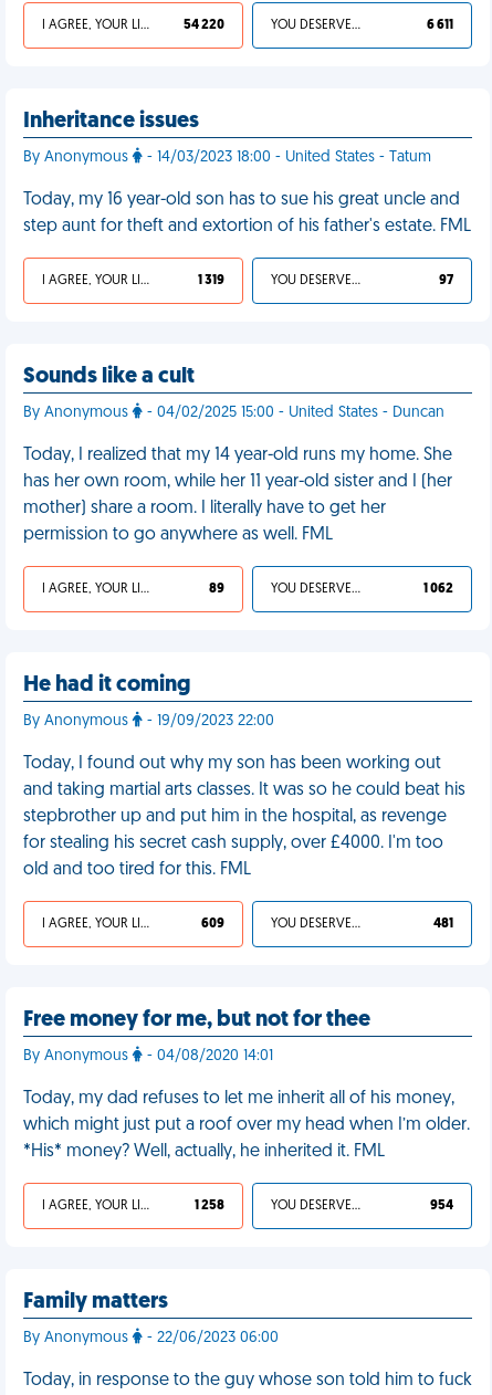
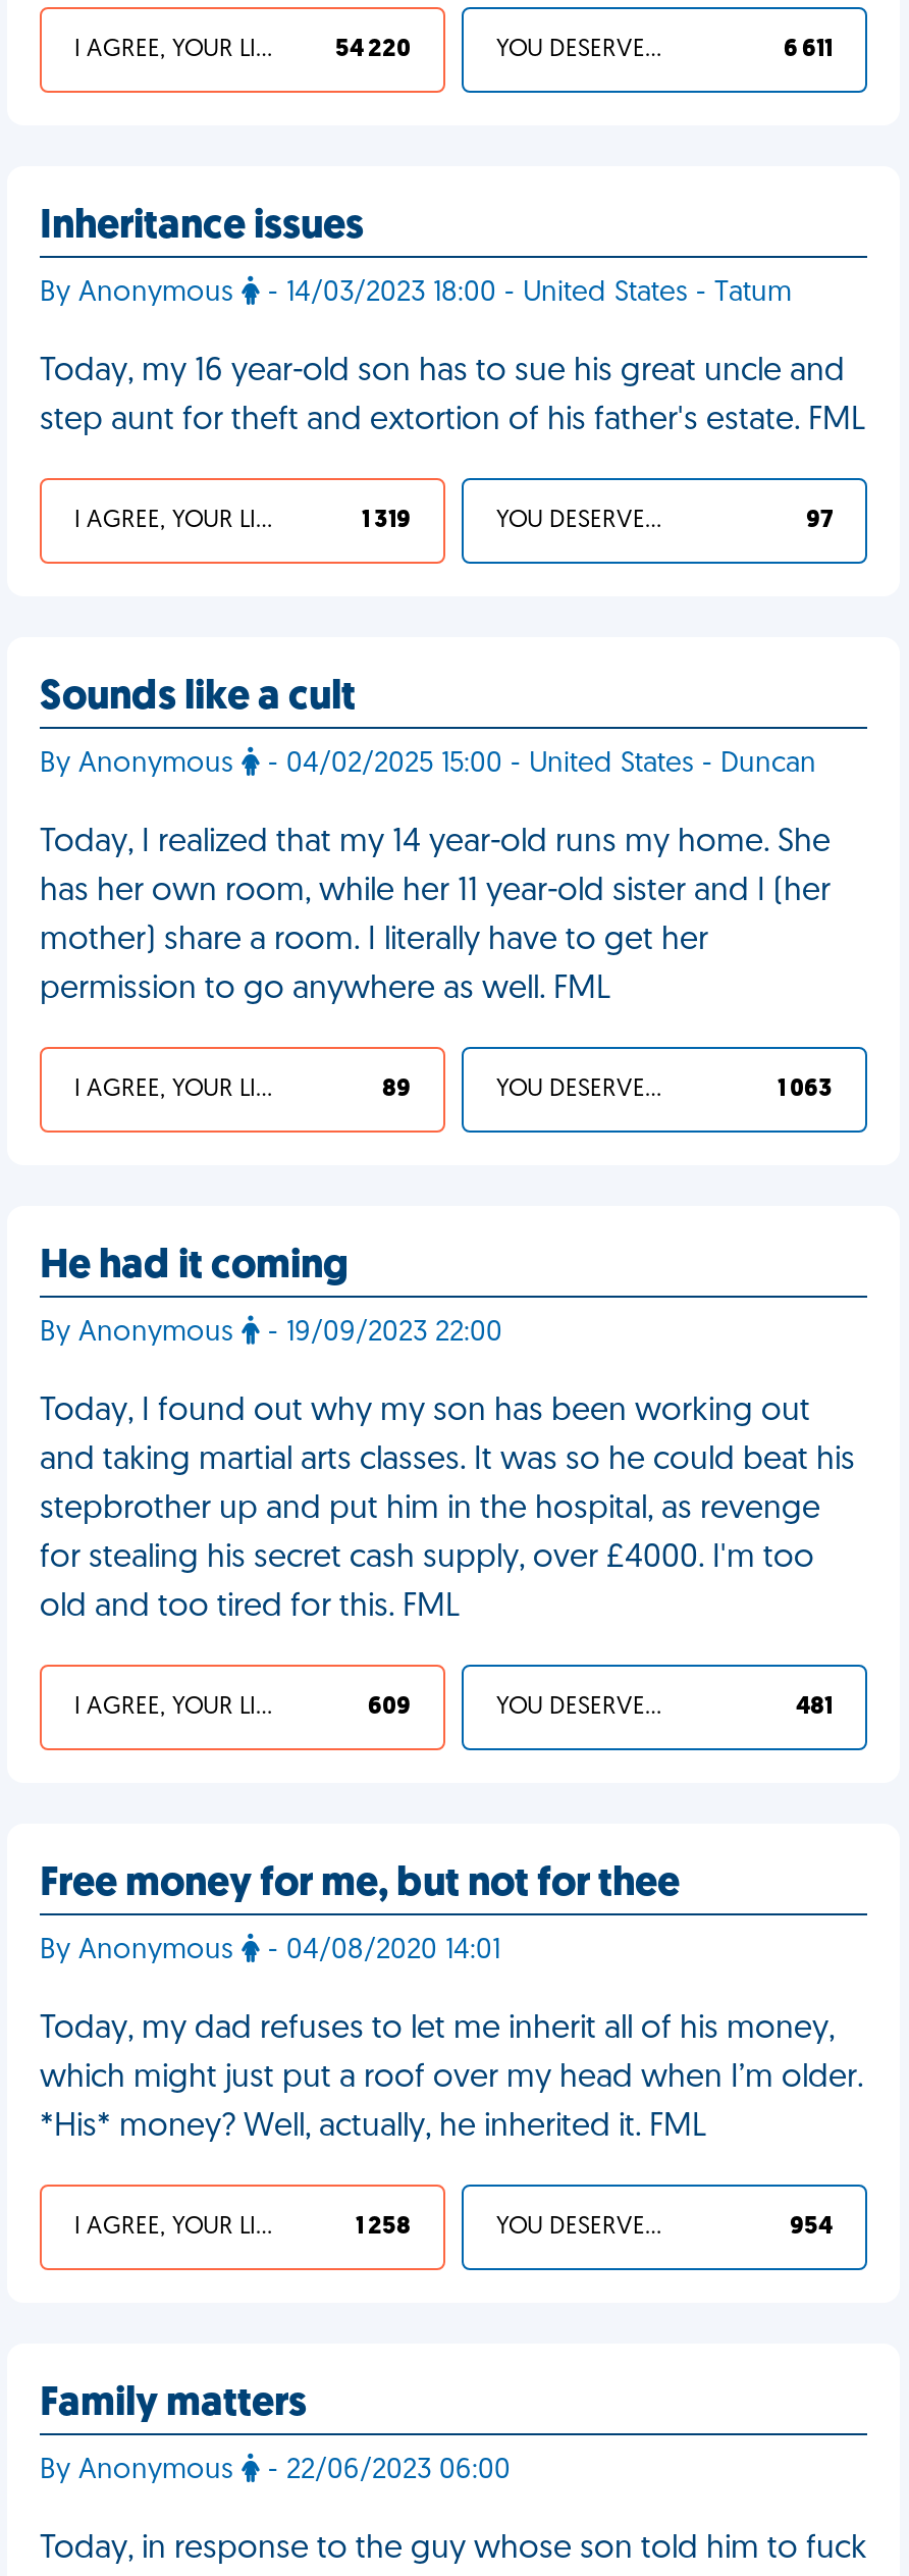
- 1 062
+ 1 063
